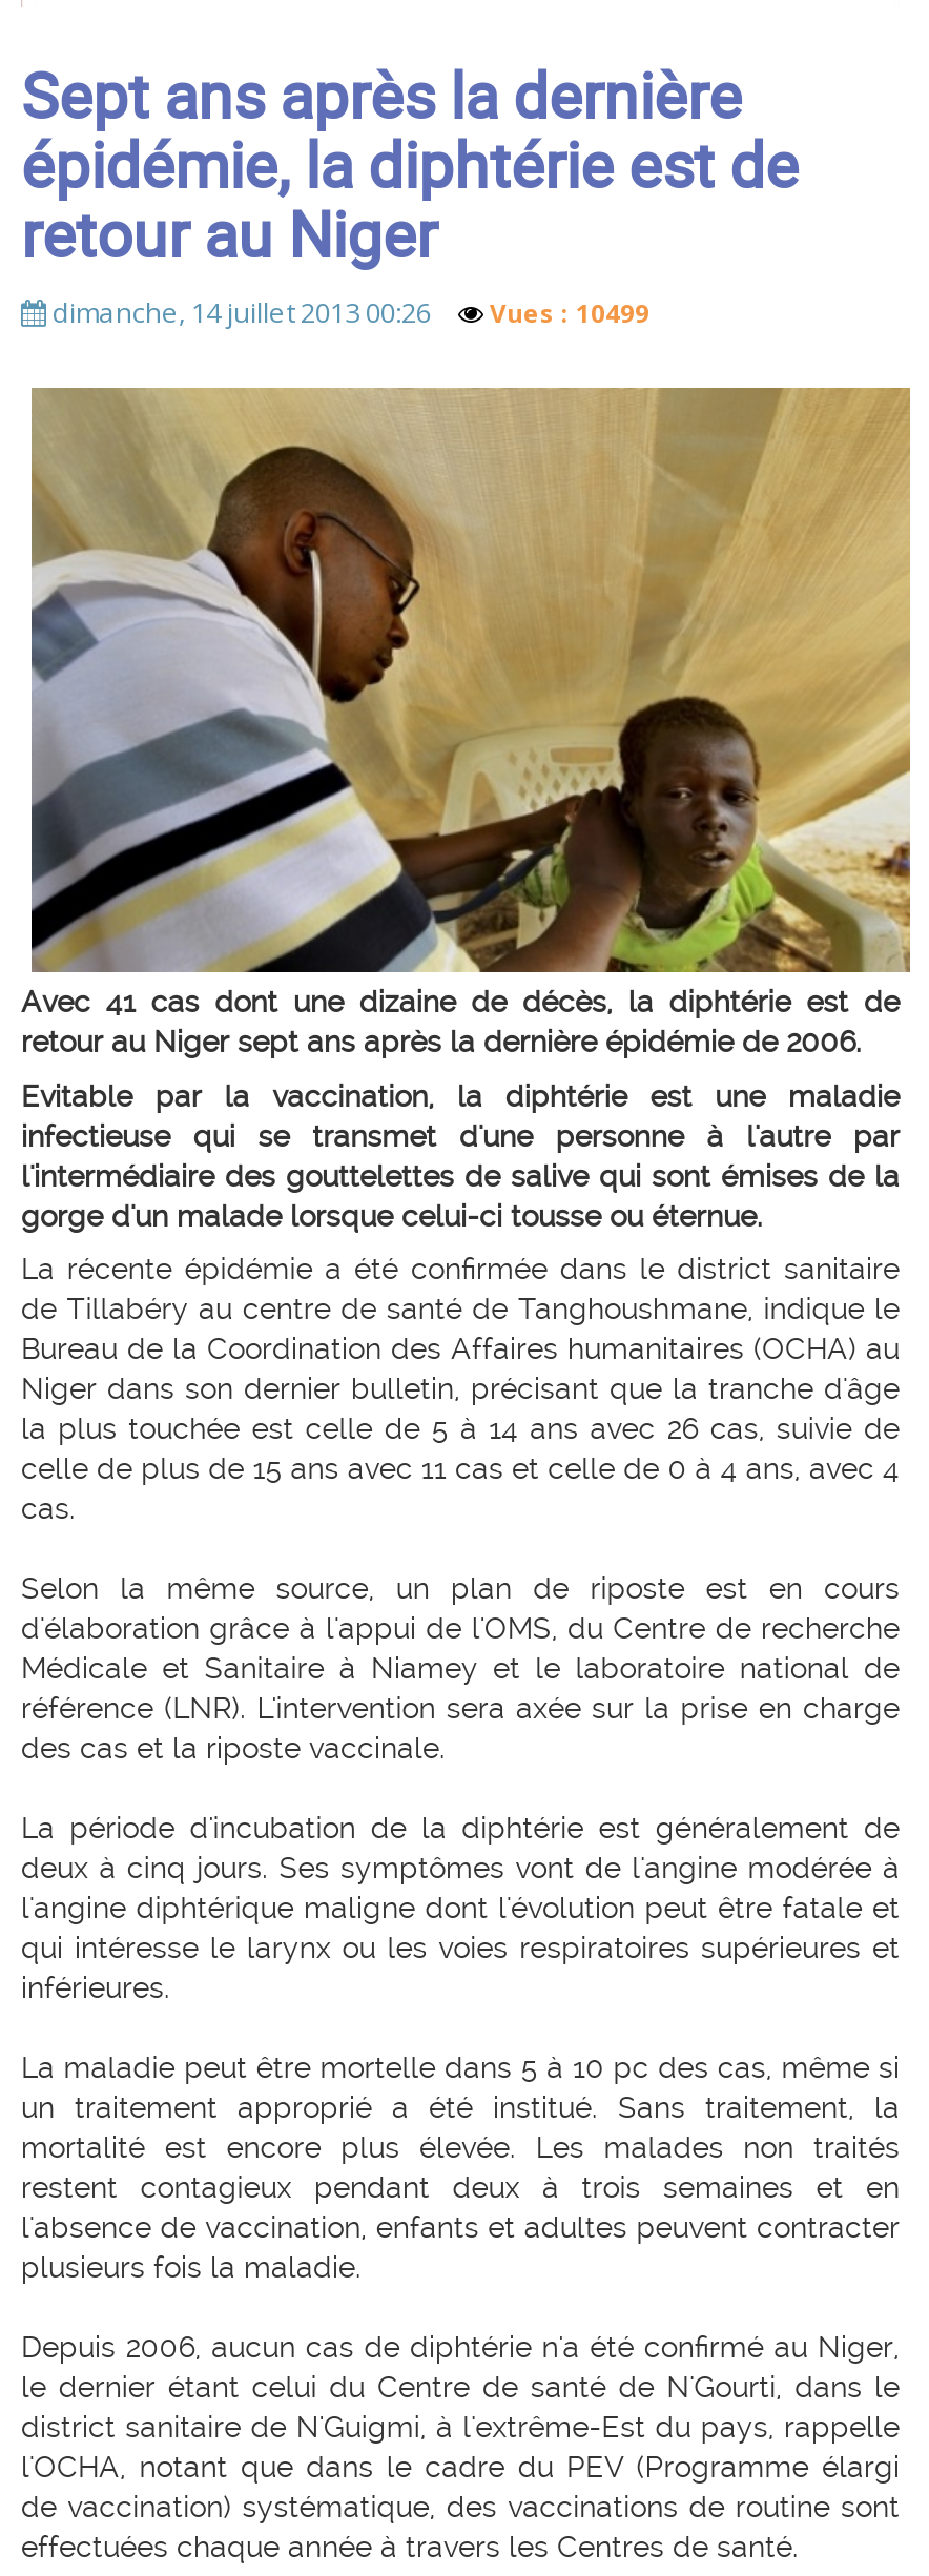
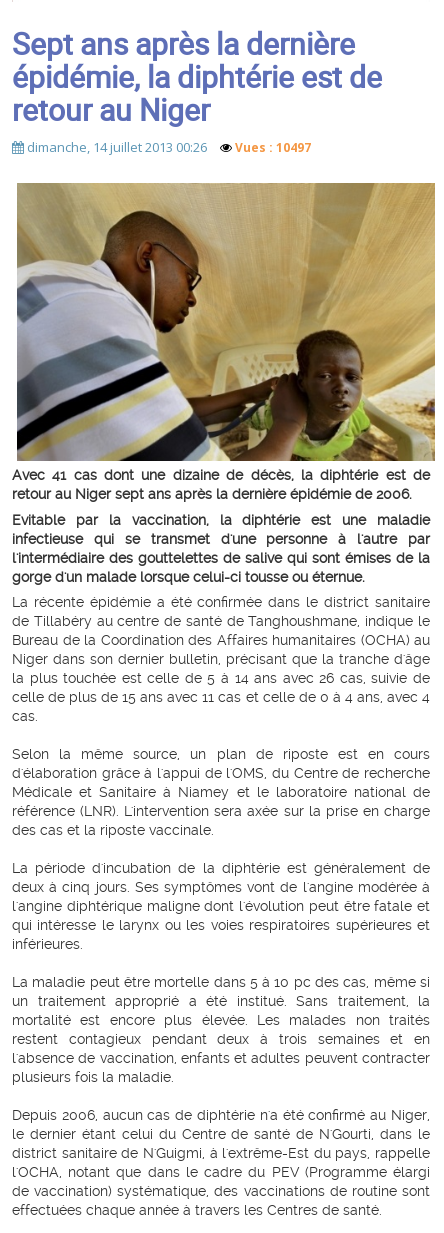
- dimanche, 14 juillet 2013 00:26 Vues : 10499
+ dimanche, 14 juillet 2013 00:26 Vues : 10497
